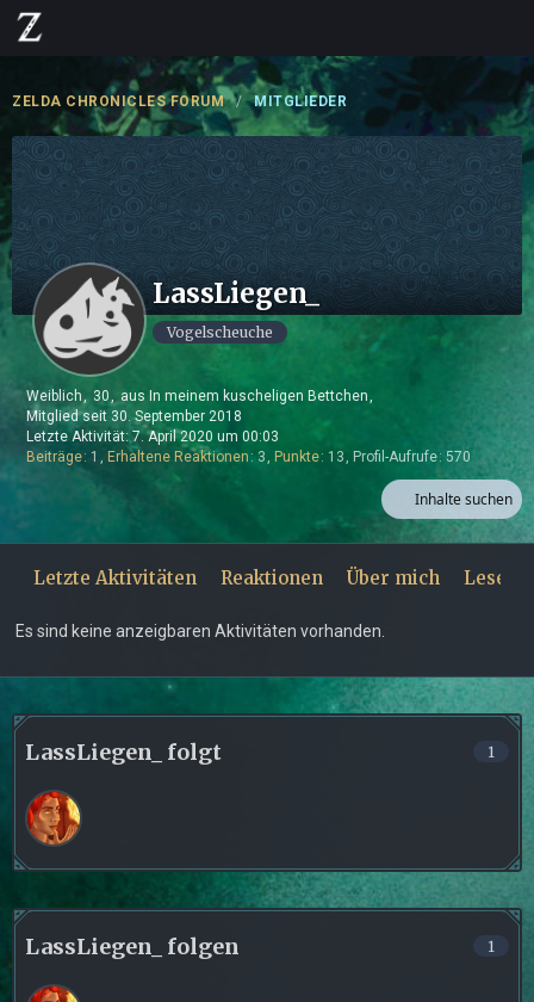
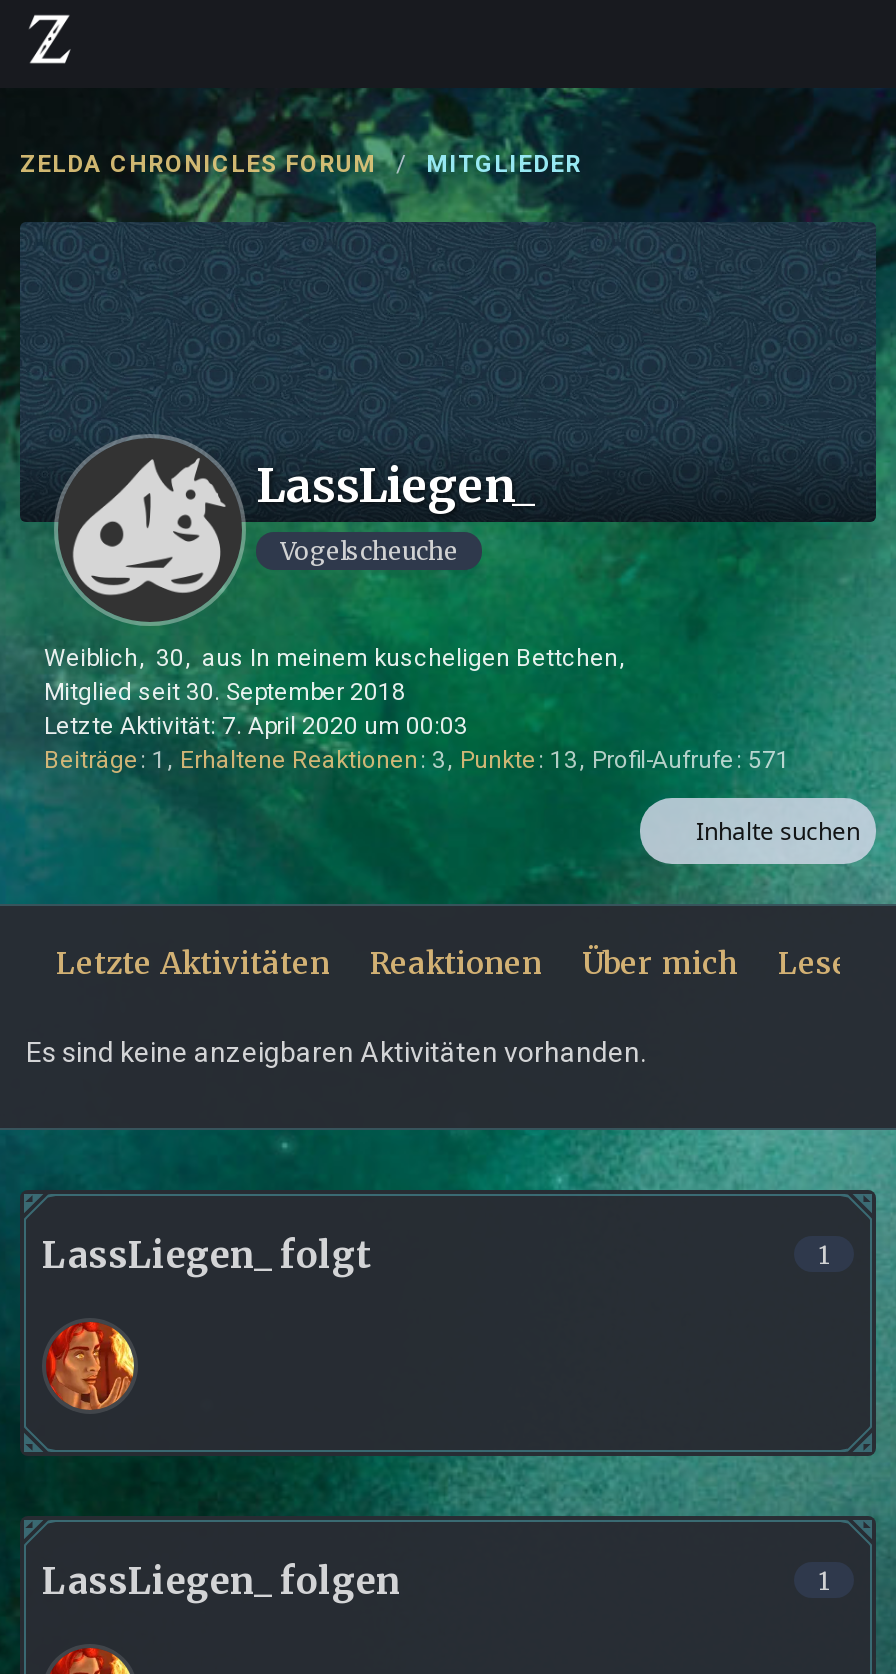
- Beiträge 1 Erhaltene Reaktionen 3 Punkte 13 Profil-Aufrufe 570
+ Beiträge 1 Erhaltene Reaktionen 3 Punkte 13 Profil-Aufrufe 571
